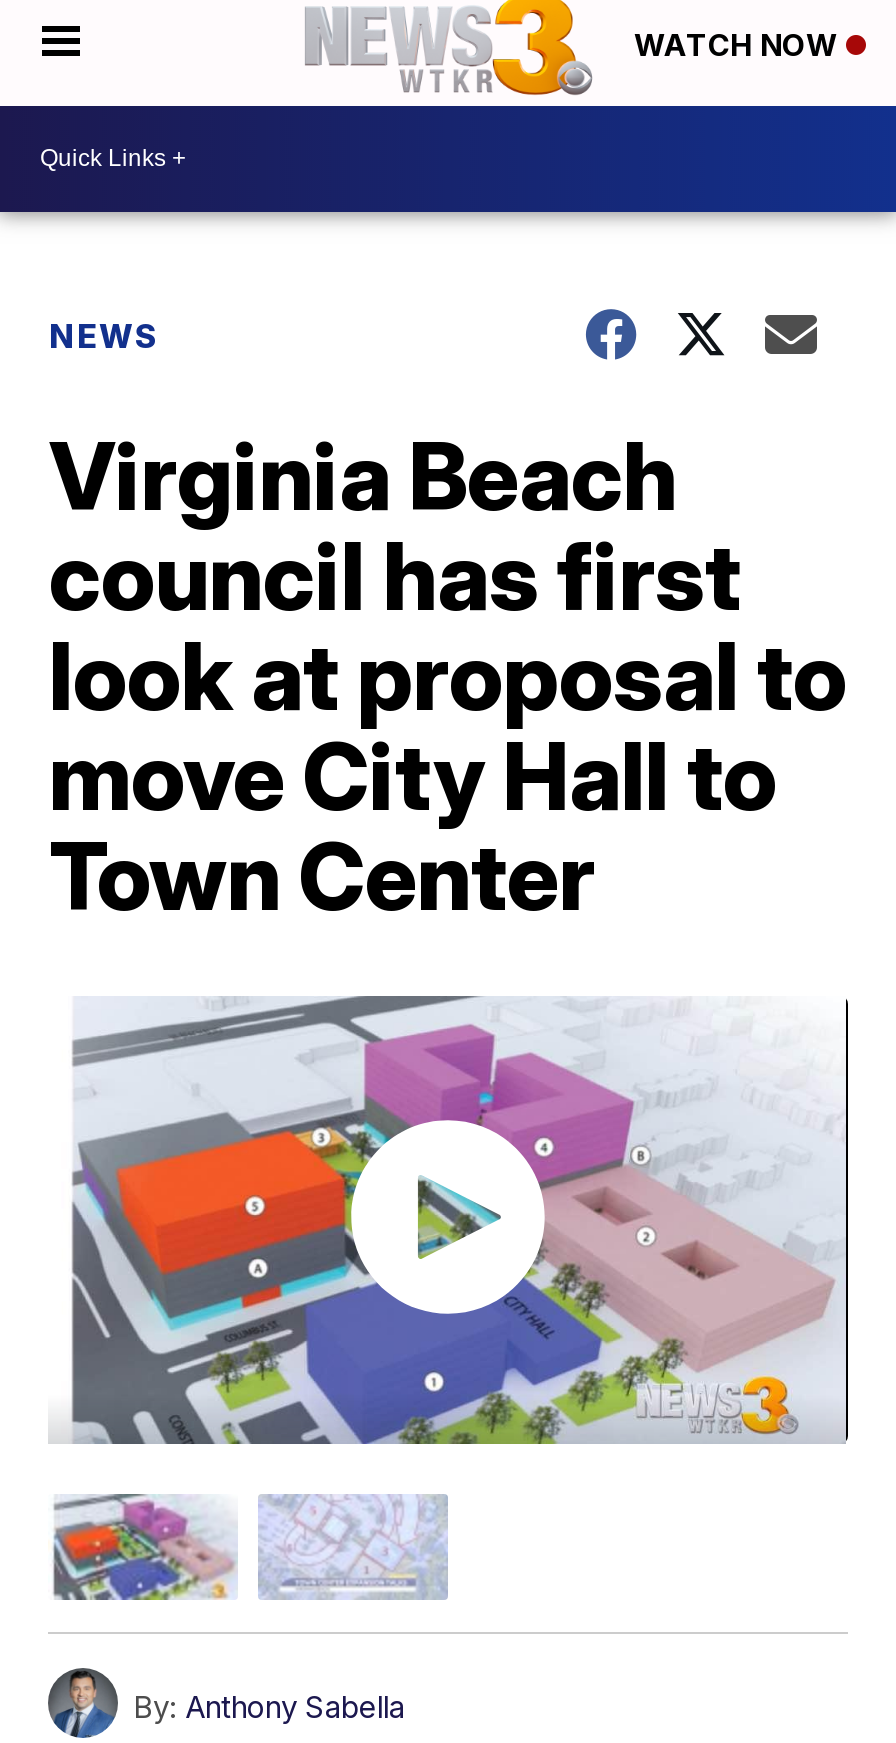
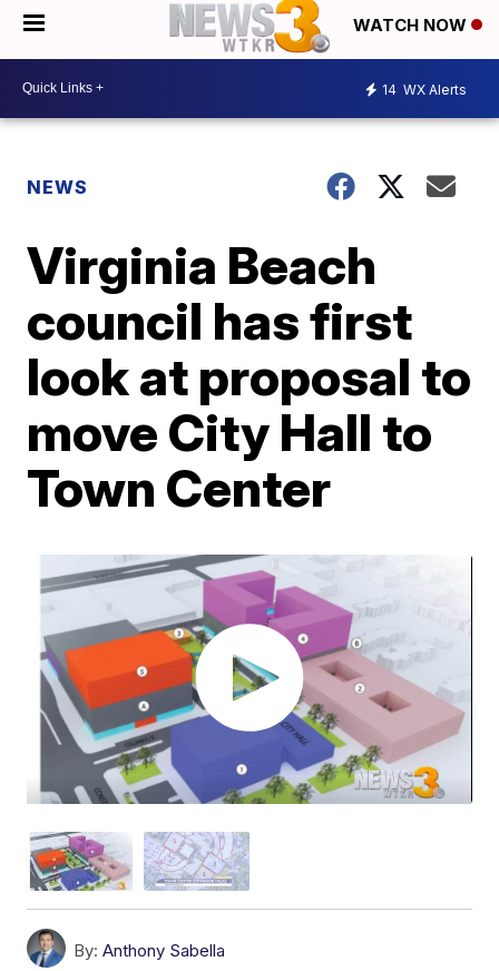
+ 14 WX Alerts
